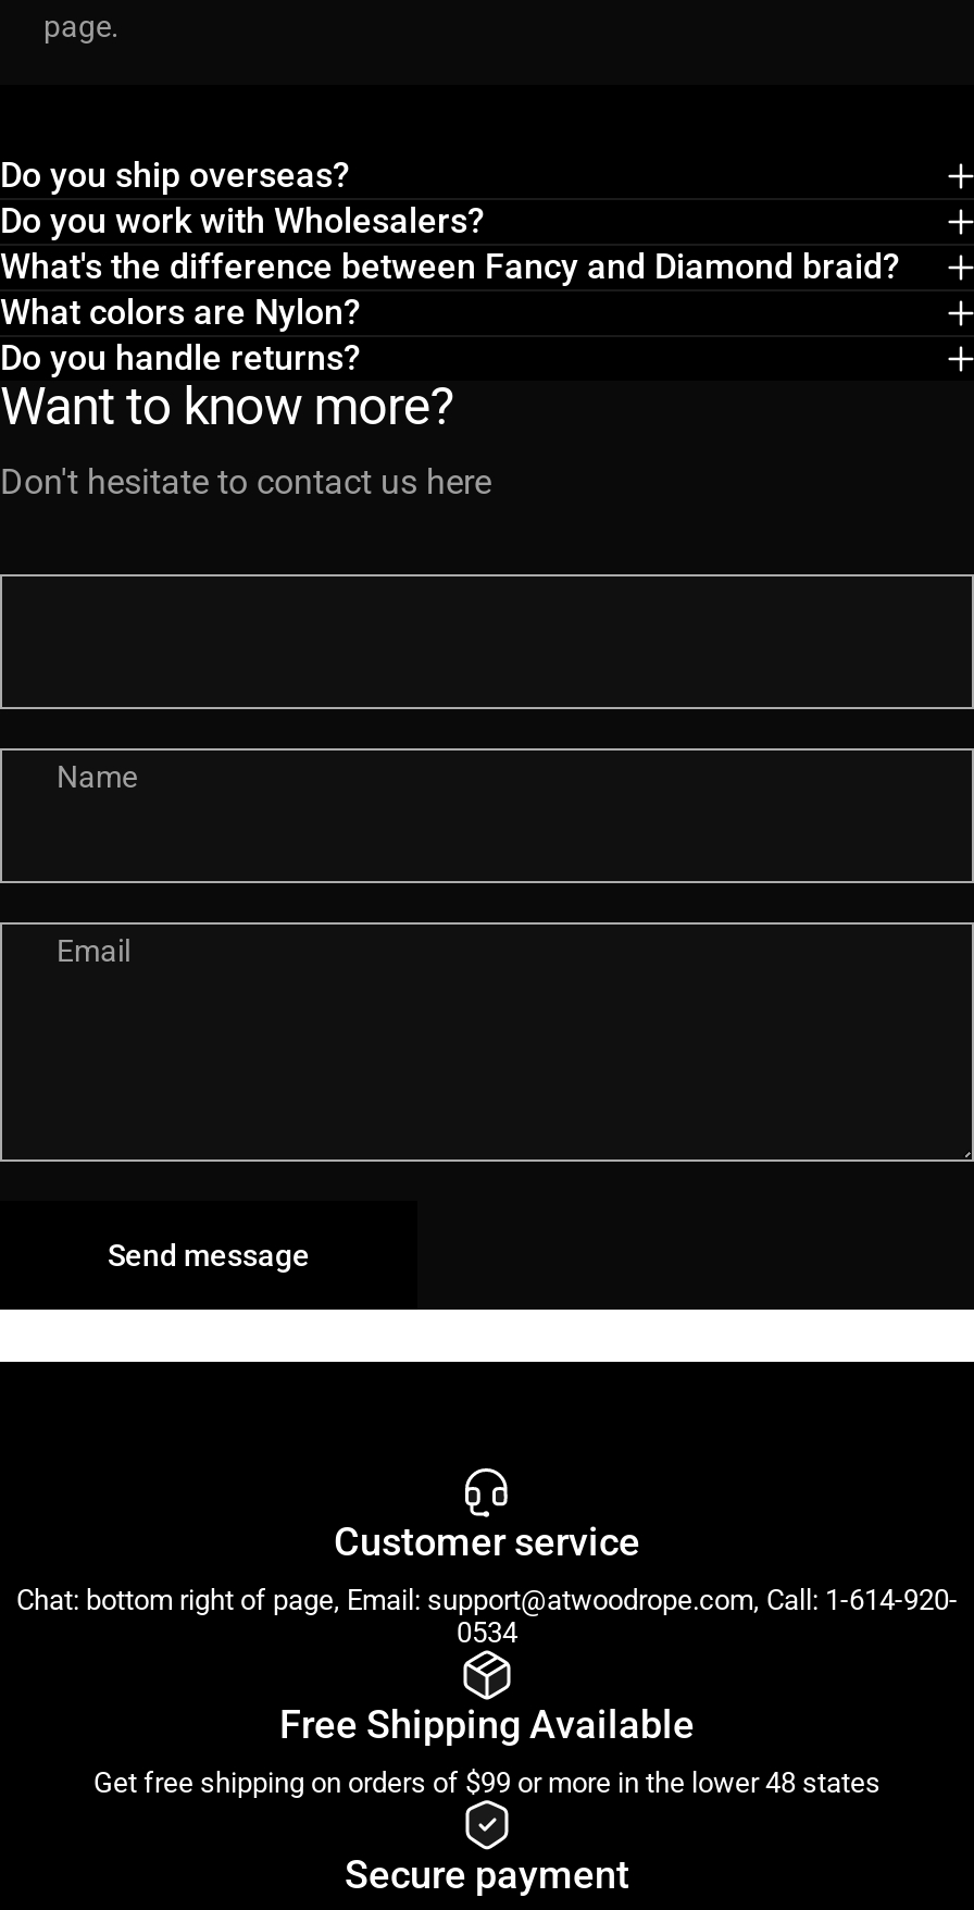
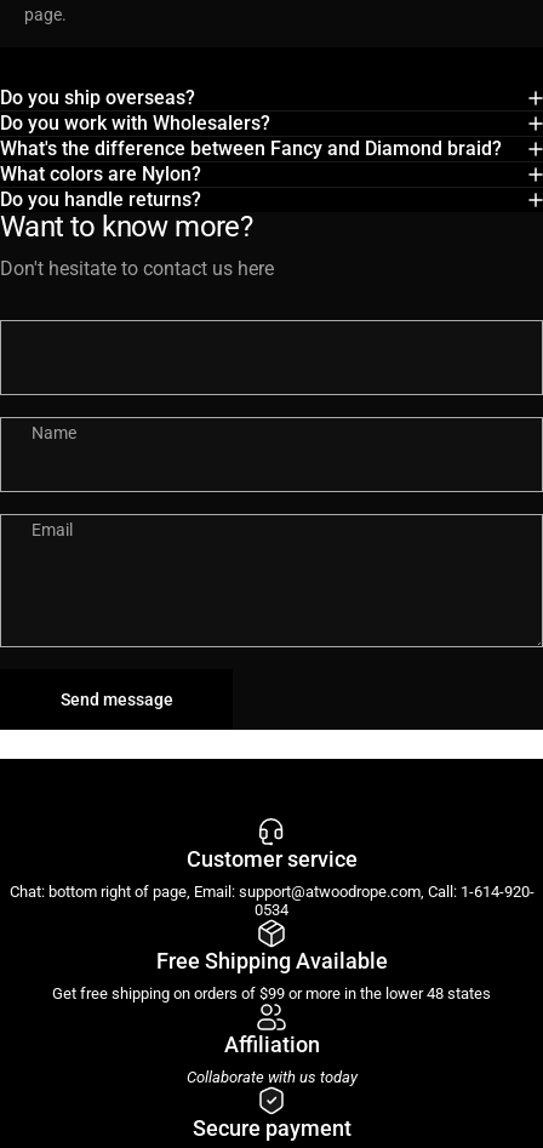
+ Affiliation
+ Collaborate with us today
